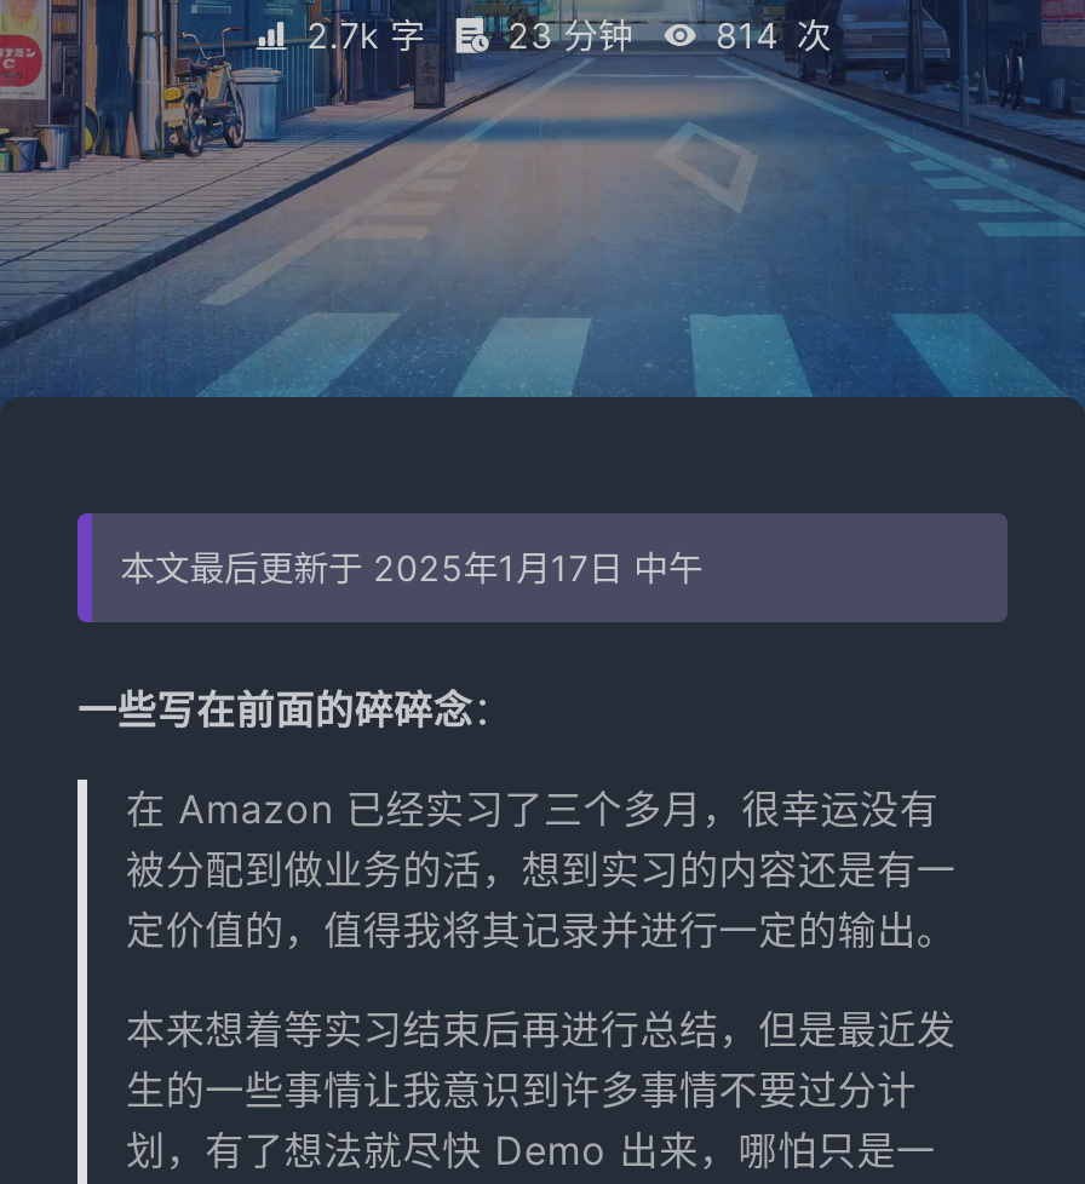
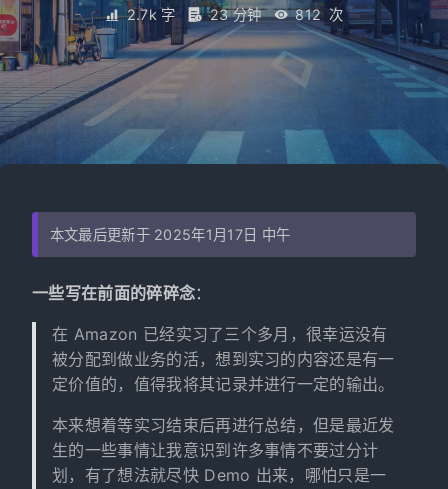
- 814 次
+ 812 次
